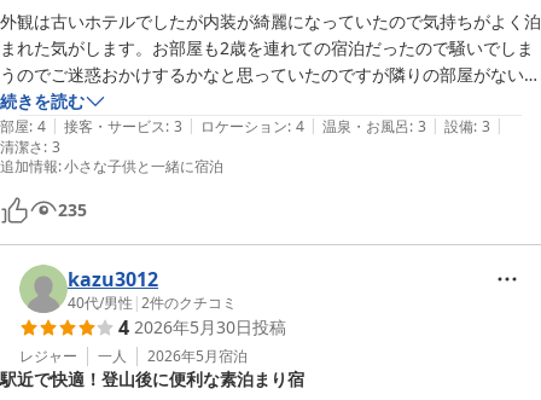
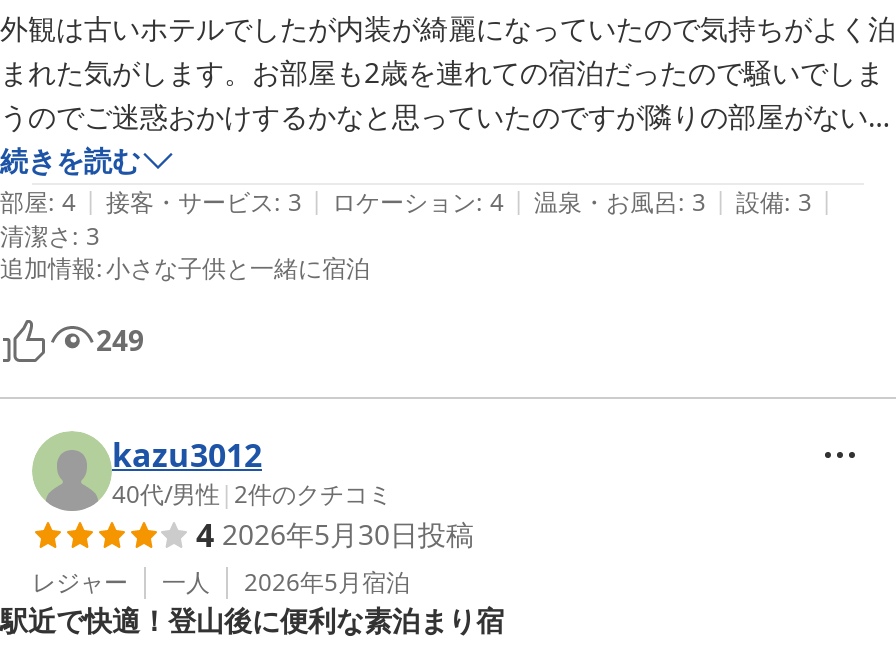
- 235
+ 249
